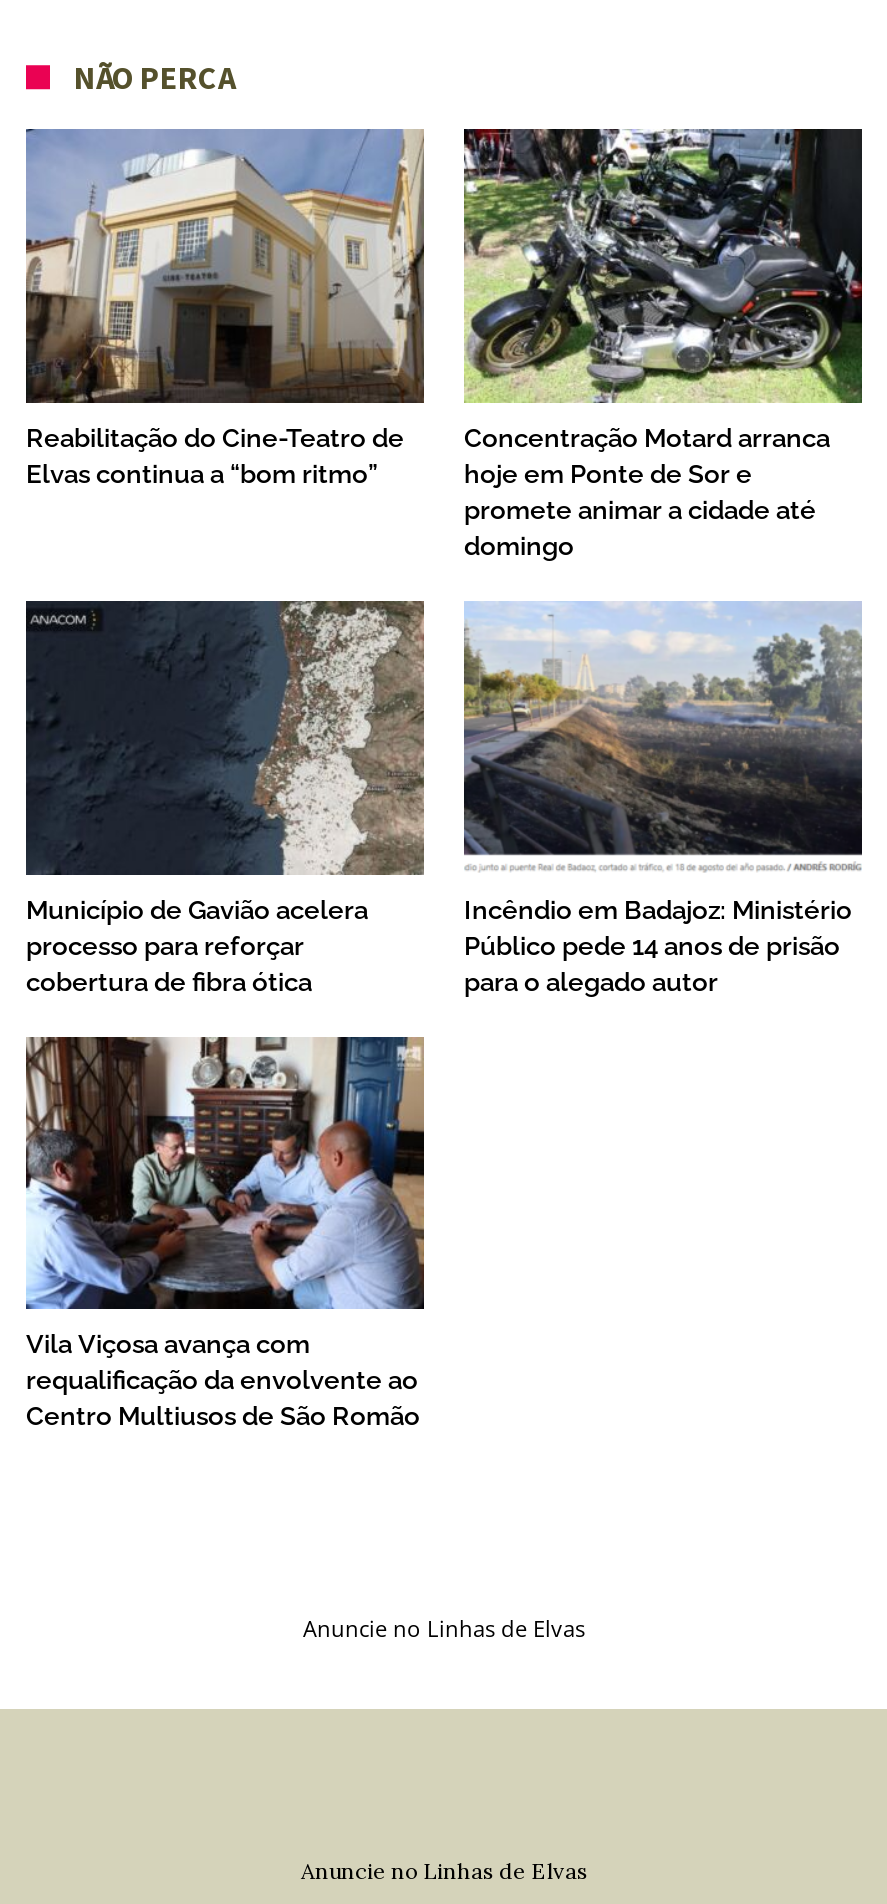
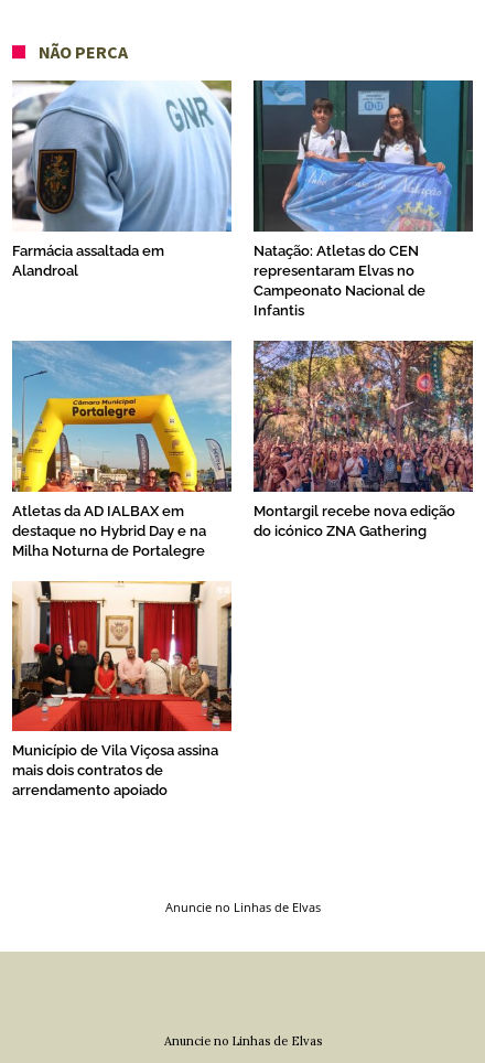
- [image]
- Reabilitação do Cine-Teatro de
- Elvas continua a “bom ritmo”
+ [image]
+ Farmácia assaltada em
+ Alandroal

- [image]
- Concentração Motard arranca
- hoje em Ponte de Sor e
- promete animar a cidade até
- domingo
+ [image]
+ Natação: Atletas do CEN
+ representaram Elvas no
+ Campeonato Nacional de
+ Infantis

- [image]
- Município de Gavião acelera
- processo para reforçar
- cobertura de fibra ótica
+ [image]
+ Atletas da AD IALBAX em
+ destaque no Hybrid Day e na
+ Milha Noturna de Portalegre

- [image]
- Incêndio em Badajoz: Ministério
- Público pede 14 anos de prisão
- para o alegado autor
+ [image]
+ Montargil recebe nova edição
+ do icónico ZNA Gathering

- [image]
- Vila Viçosa avança com
- requalificação da envolvente ao
- Centro Multiusos de São Romão
+ [image]
+ Município de Vila Viçosa assina
+ mais dois contratos de
+ arrendamento apoiado
